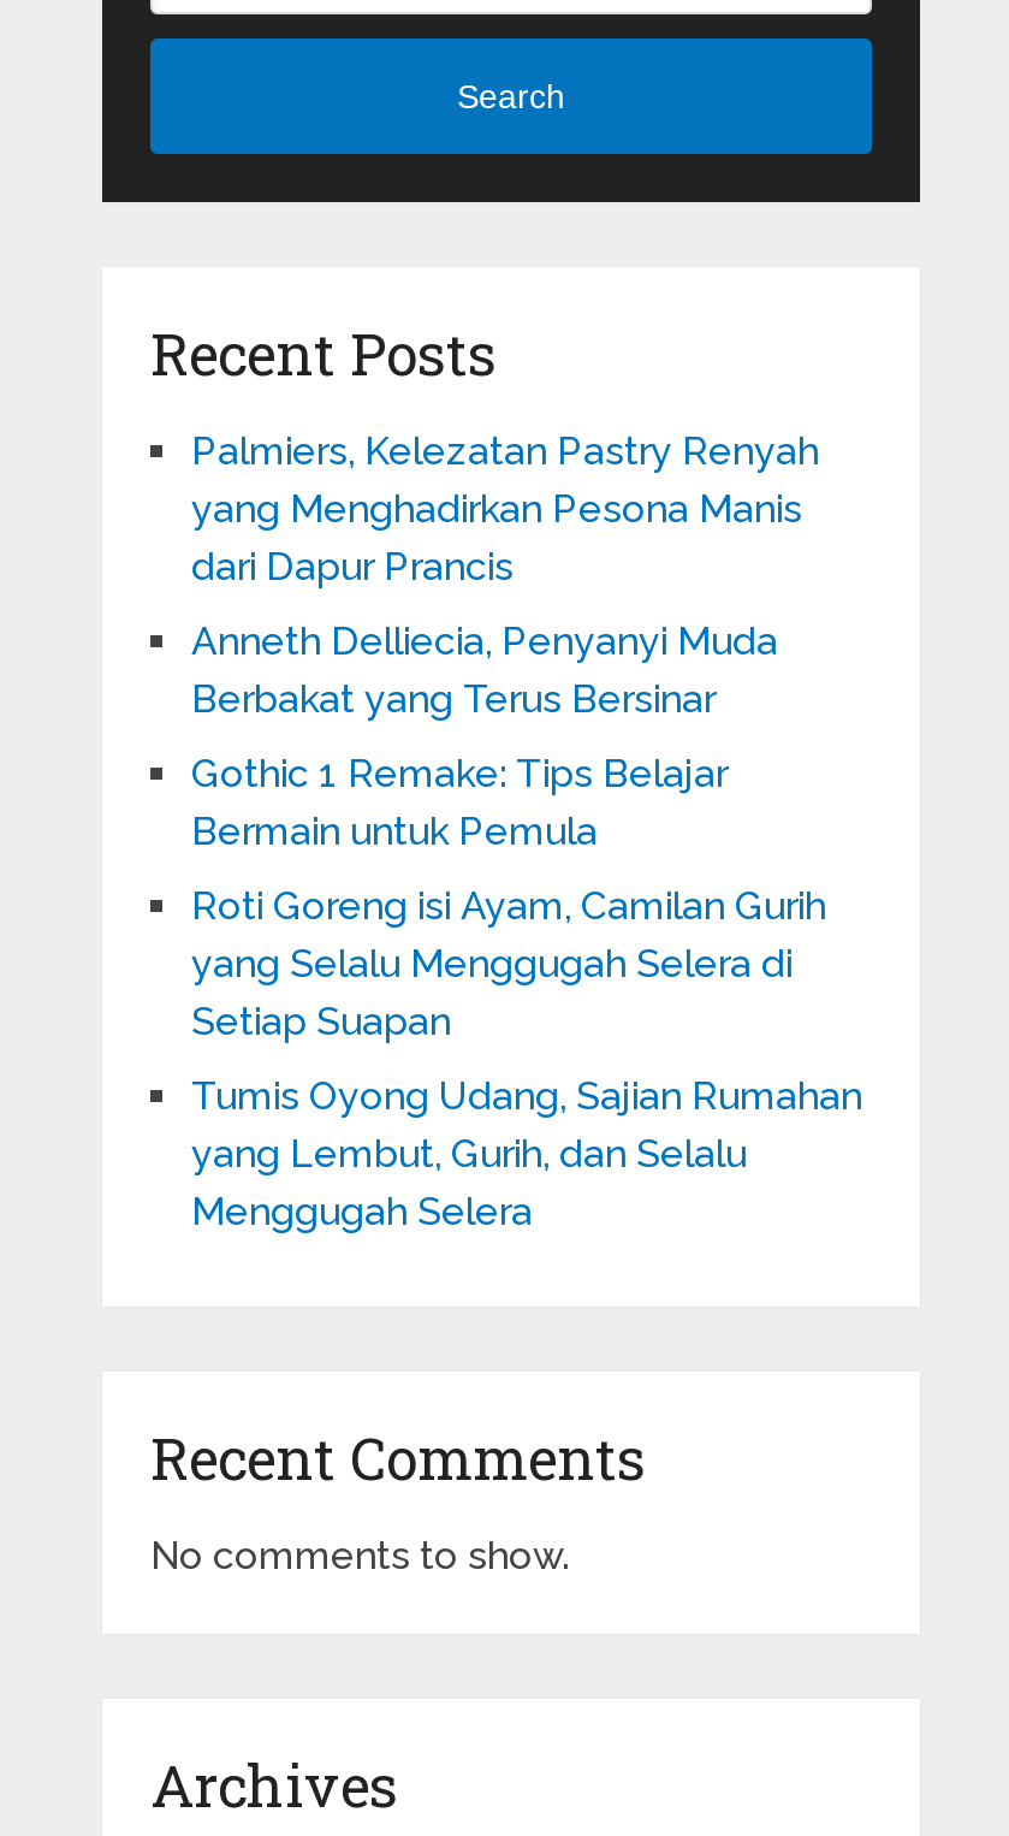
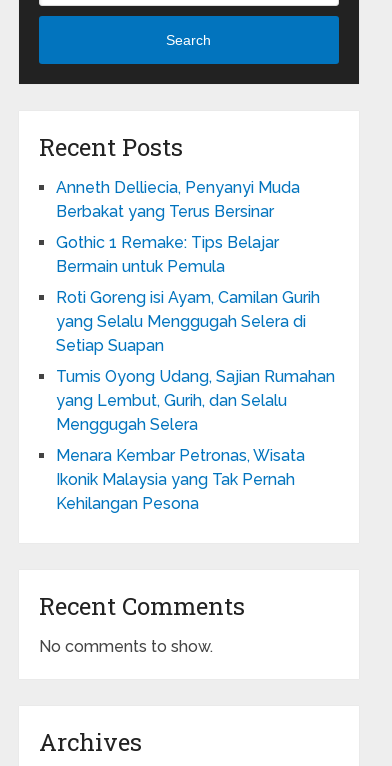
- Palmiers, Kelezatan Pastry Renyah
- yang Menghadirkan Pesona Manis
- dari Dapur Prancis

moved up: Anneth Delliecia, Penyanyi Muda | Berbakat yang Terus Bersinar | Gothic 1 Remake: Tips Belajar | ... | yang Lembut, Gurih, dan Selalu | Menggugah Selera

+ Menara Kembar Petronas, Wisata
+ Ikonik Malaysia yang Tak Pernah
+ Kehilangan Pesona
